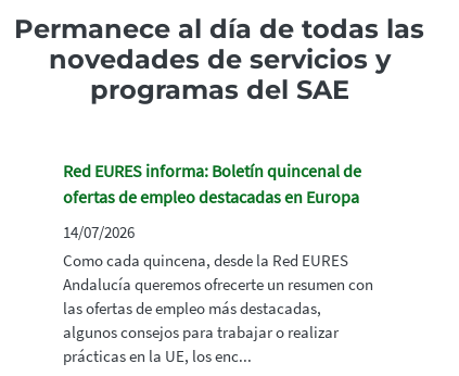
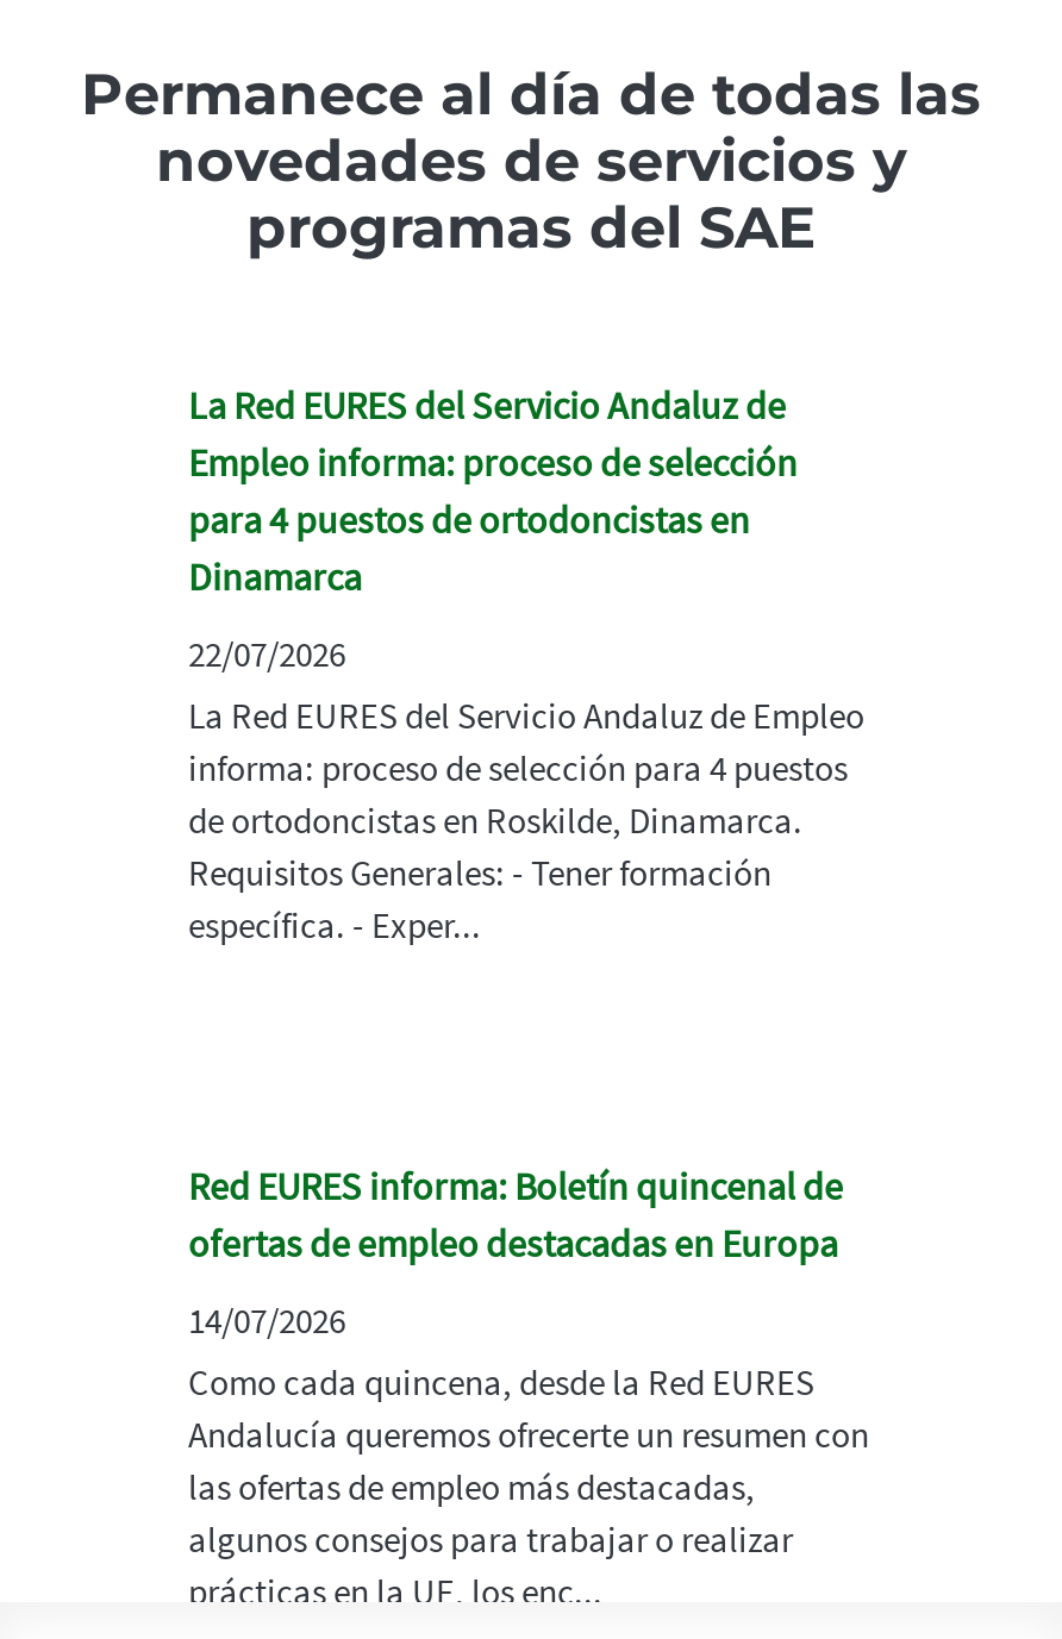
+ La Red EURES del Servicio Andaluz de
+ Empleo informa: proceso de selección
+ para 4 puestos de ortodoncistas en
+ Dinamarca
+ 22/07/2026
+ La Red EURES del Servicio Andaluz de Empleo
+ informa: proceso de selección para 4 puestos
+ de ortodoncistas en Roskilde, Dinamarca.
+ Requisitos Generales: - Tener formación
+ específica. - Exper...
